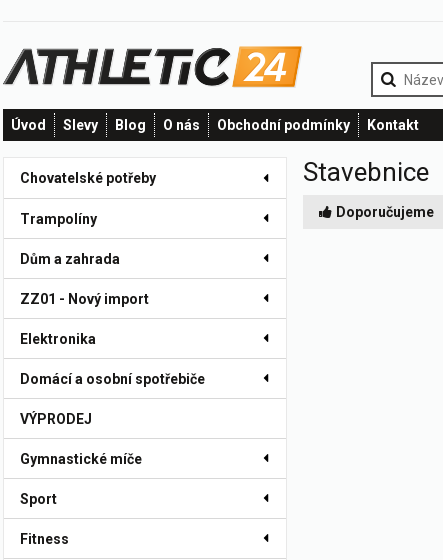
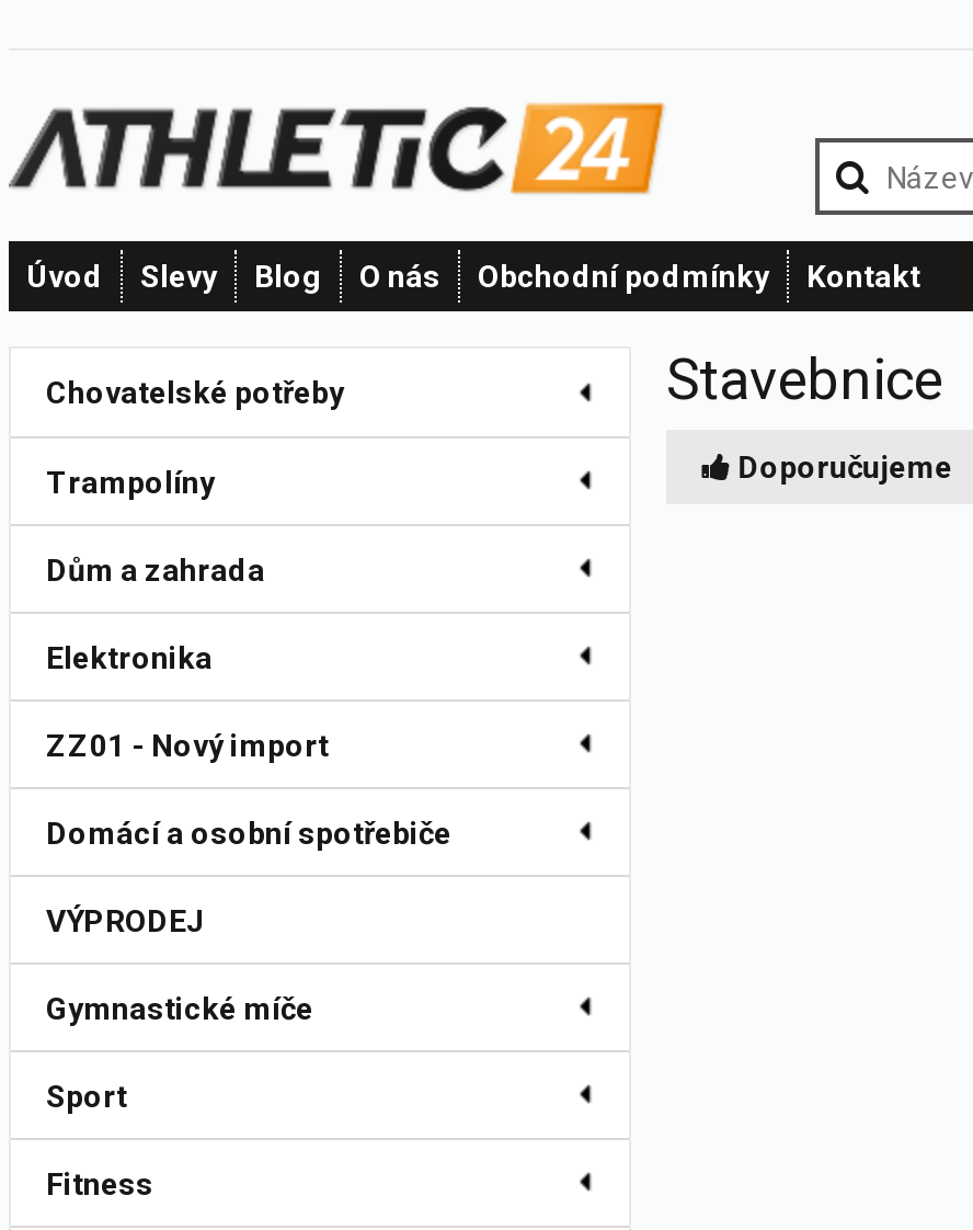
moved down: ZZ01 - Nový import

moved up: Elektronika
